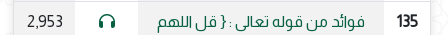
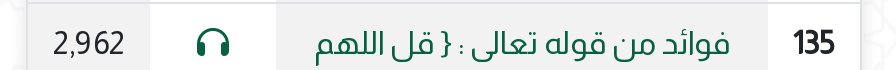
- 2,953
+ 2,962
